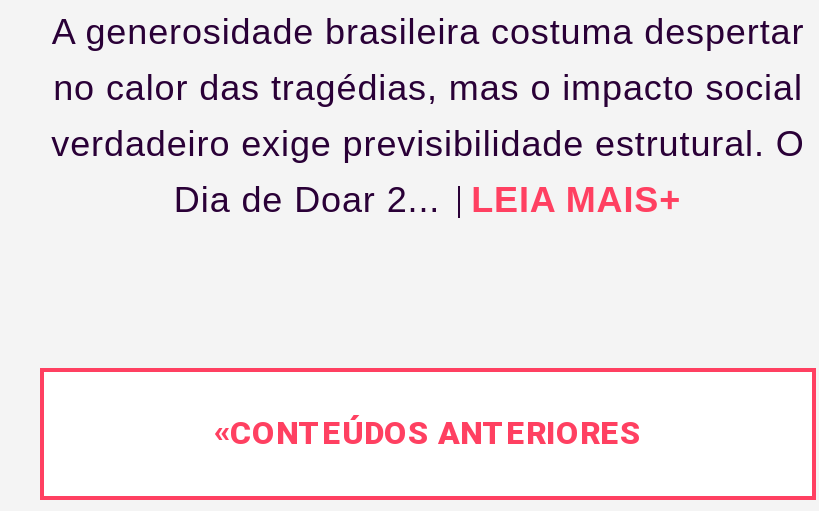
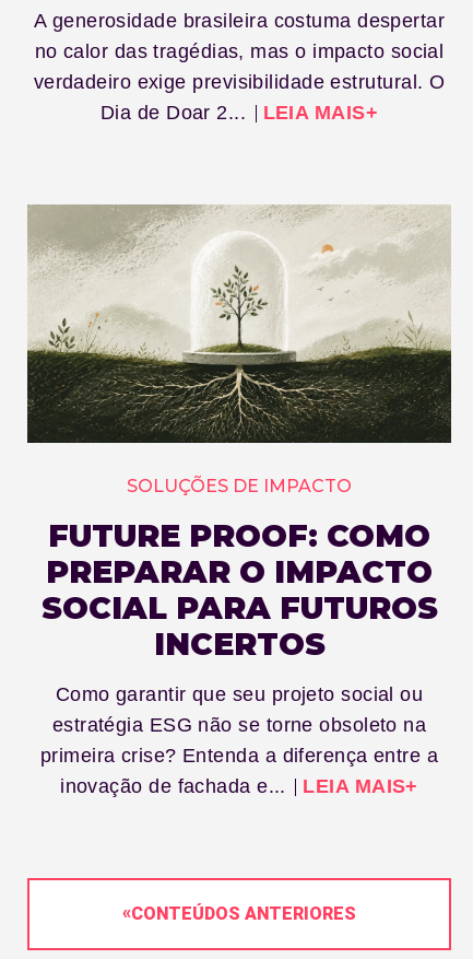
+ [image]
+ SOLUÇÕES DE IMPACTO
+ FUTURE PROOF: COMO
+ PREPARAR O IMPACTO
+ SOCIAL PARA FUTUROS
+ INCERTOS
+ Como garantir que seu projeto social ou
+ estratégia ESG não se torne obsoleto na
+ primeira crise? Entenda a diferença entre a
+ inovação de fachada e... LEIA MAIS+
